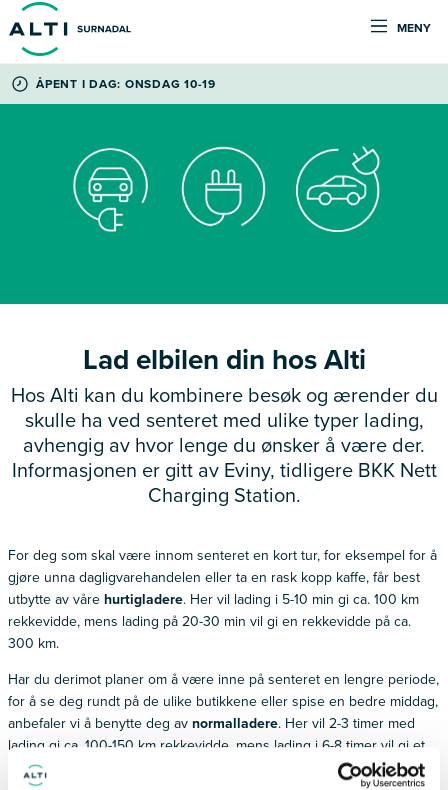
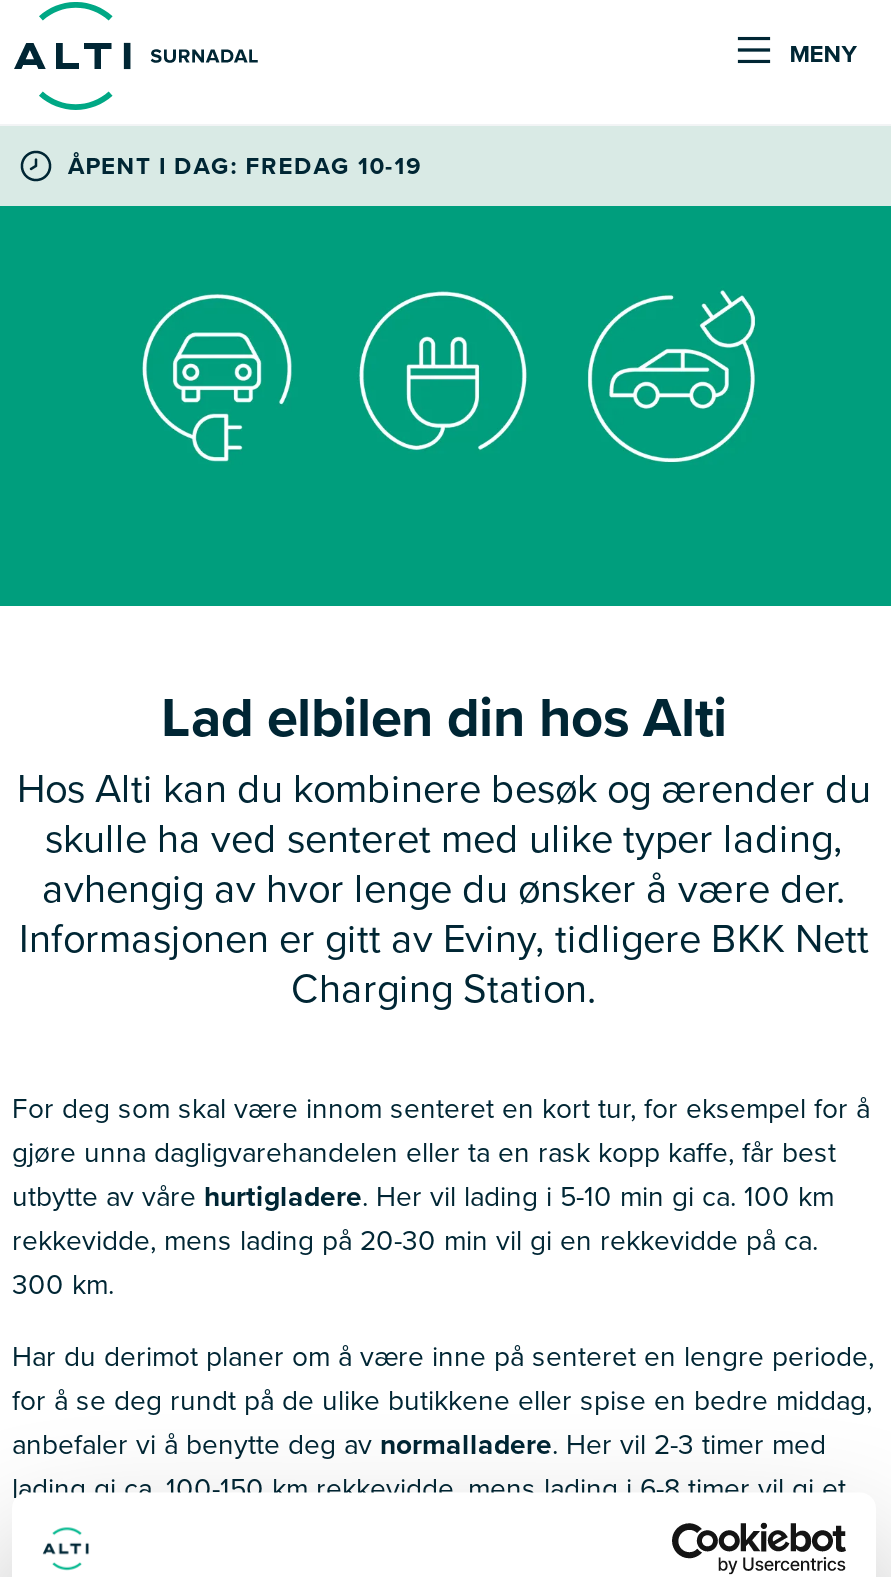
- ÅPENT I DAG: ONSDAG 10-19
+ ÅPENT I DAG: FREDAG 10-19
